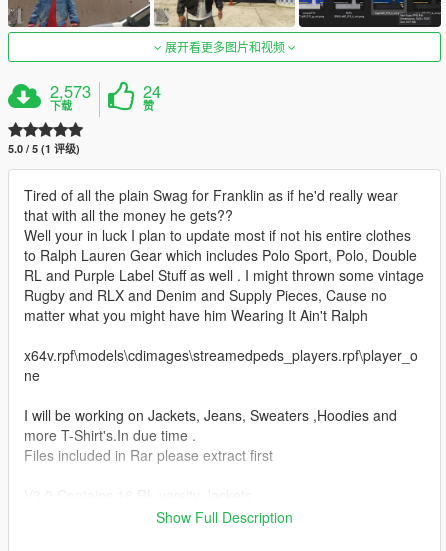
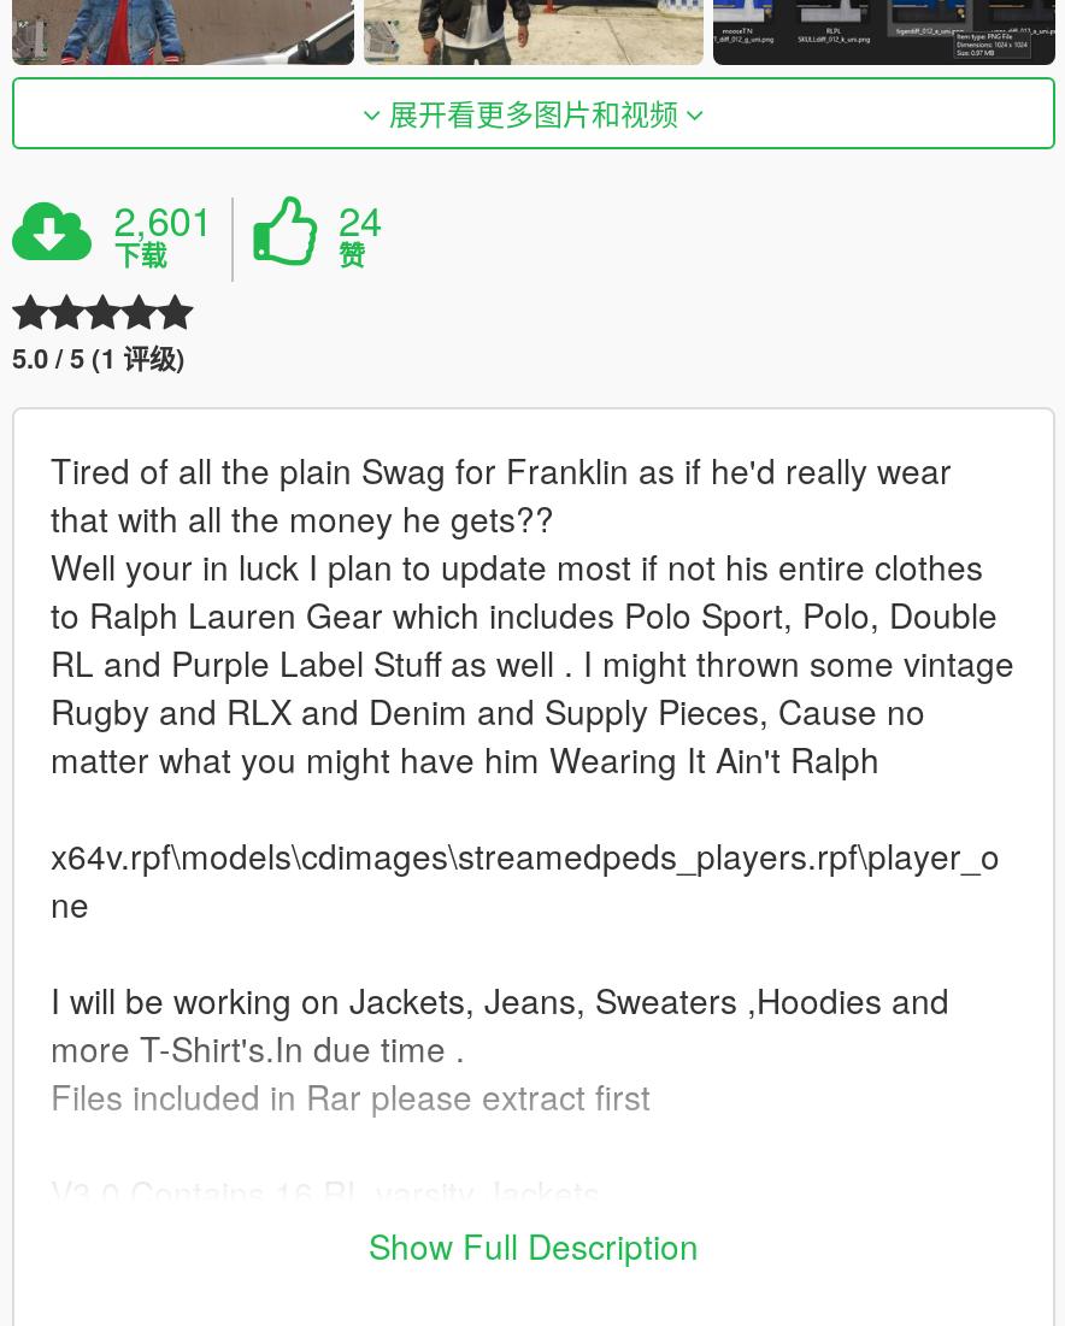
- 2,573
+ 2,601
